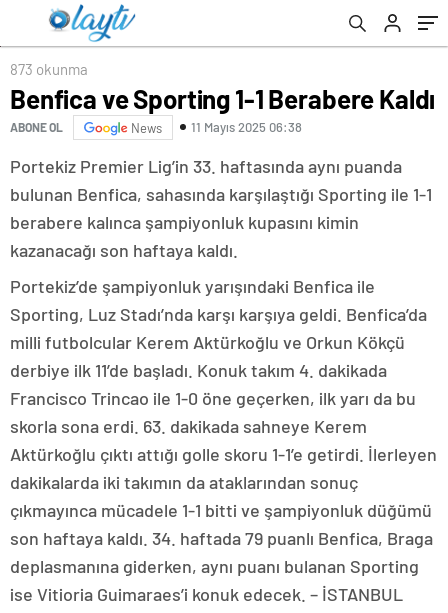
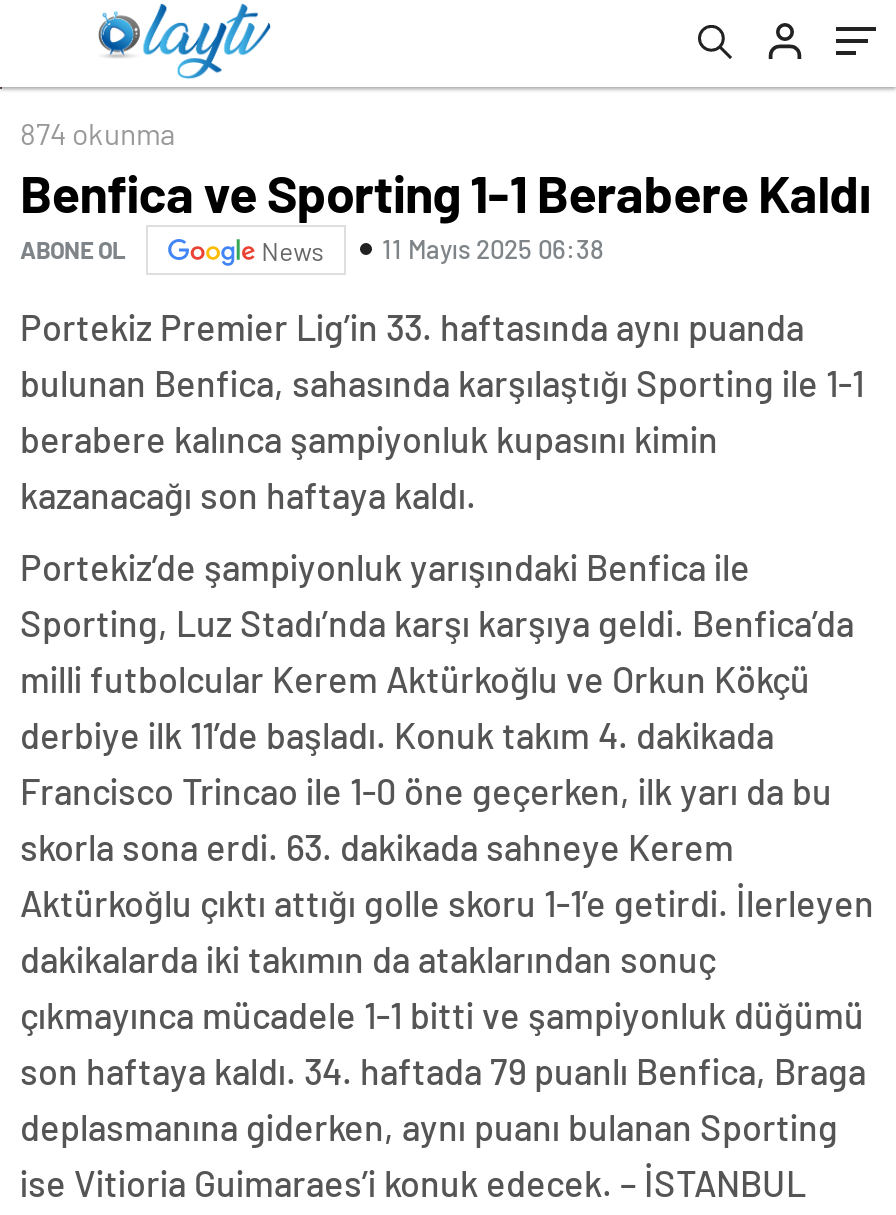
- 873 okunma
+ 874 okunma
